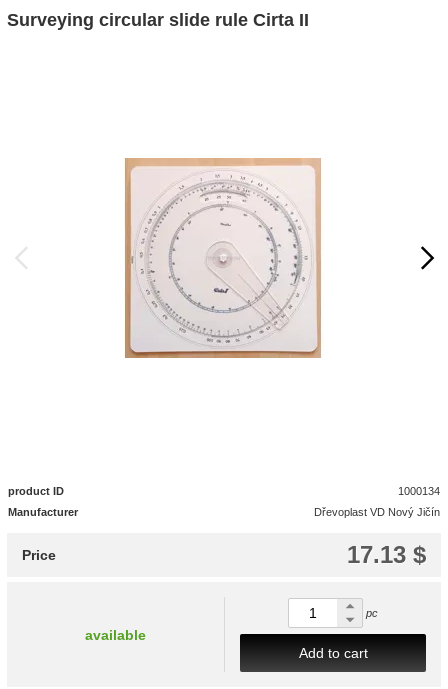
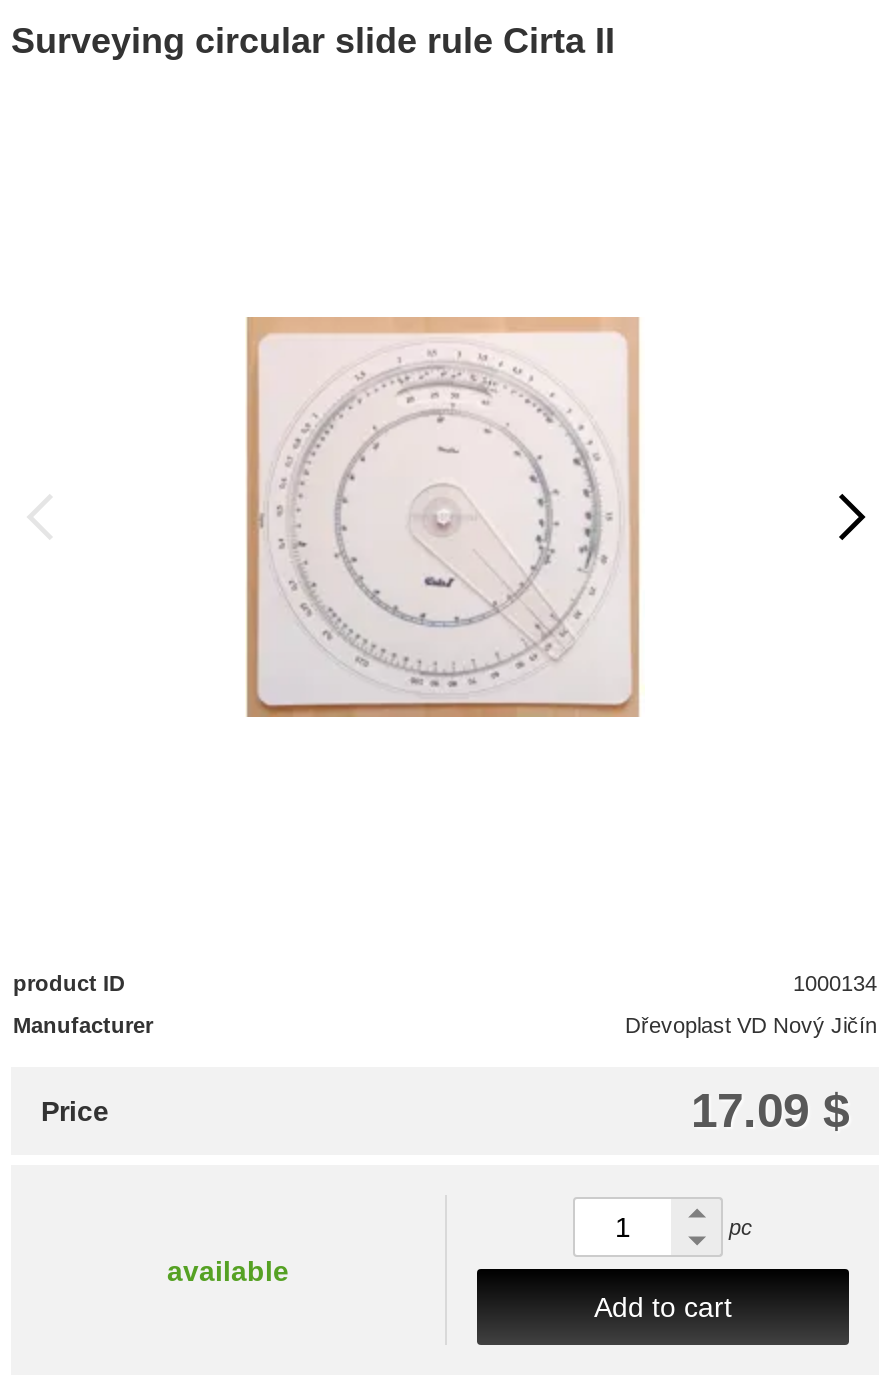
- 17.13 $
+ 17.09 $
